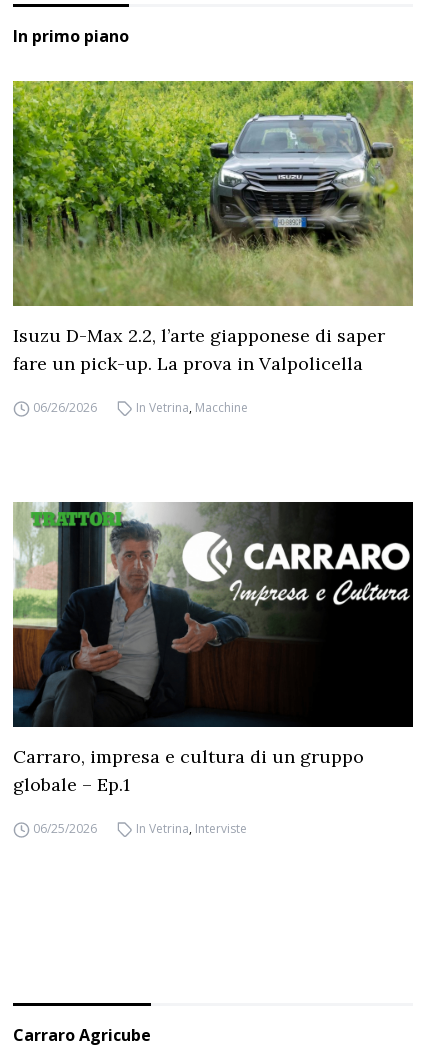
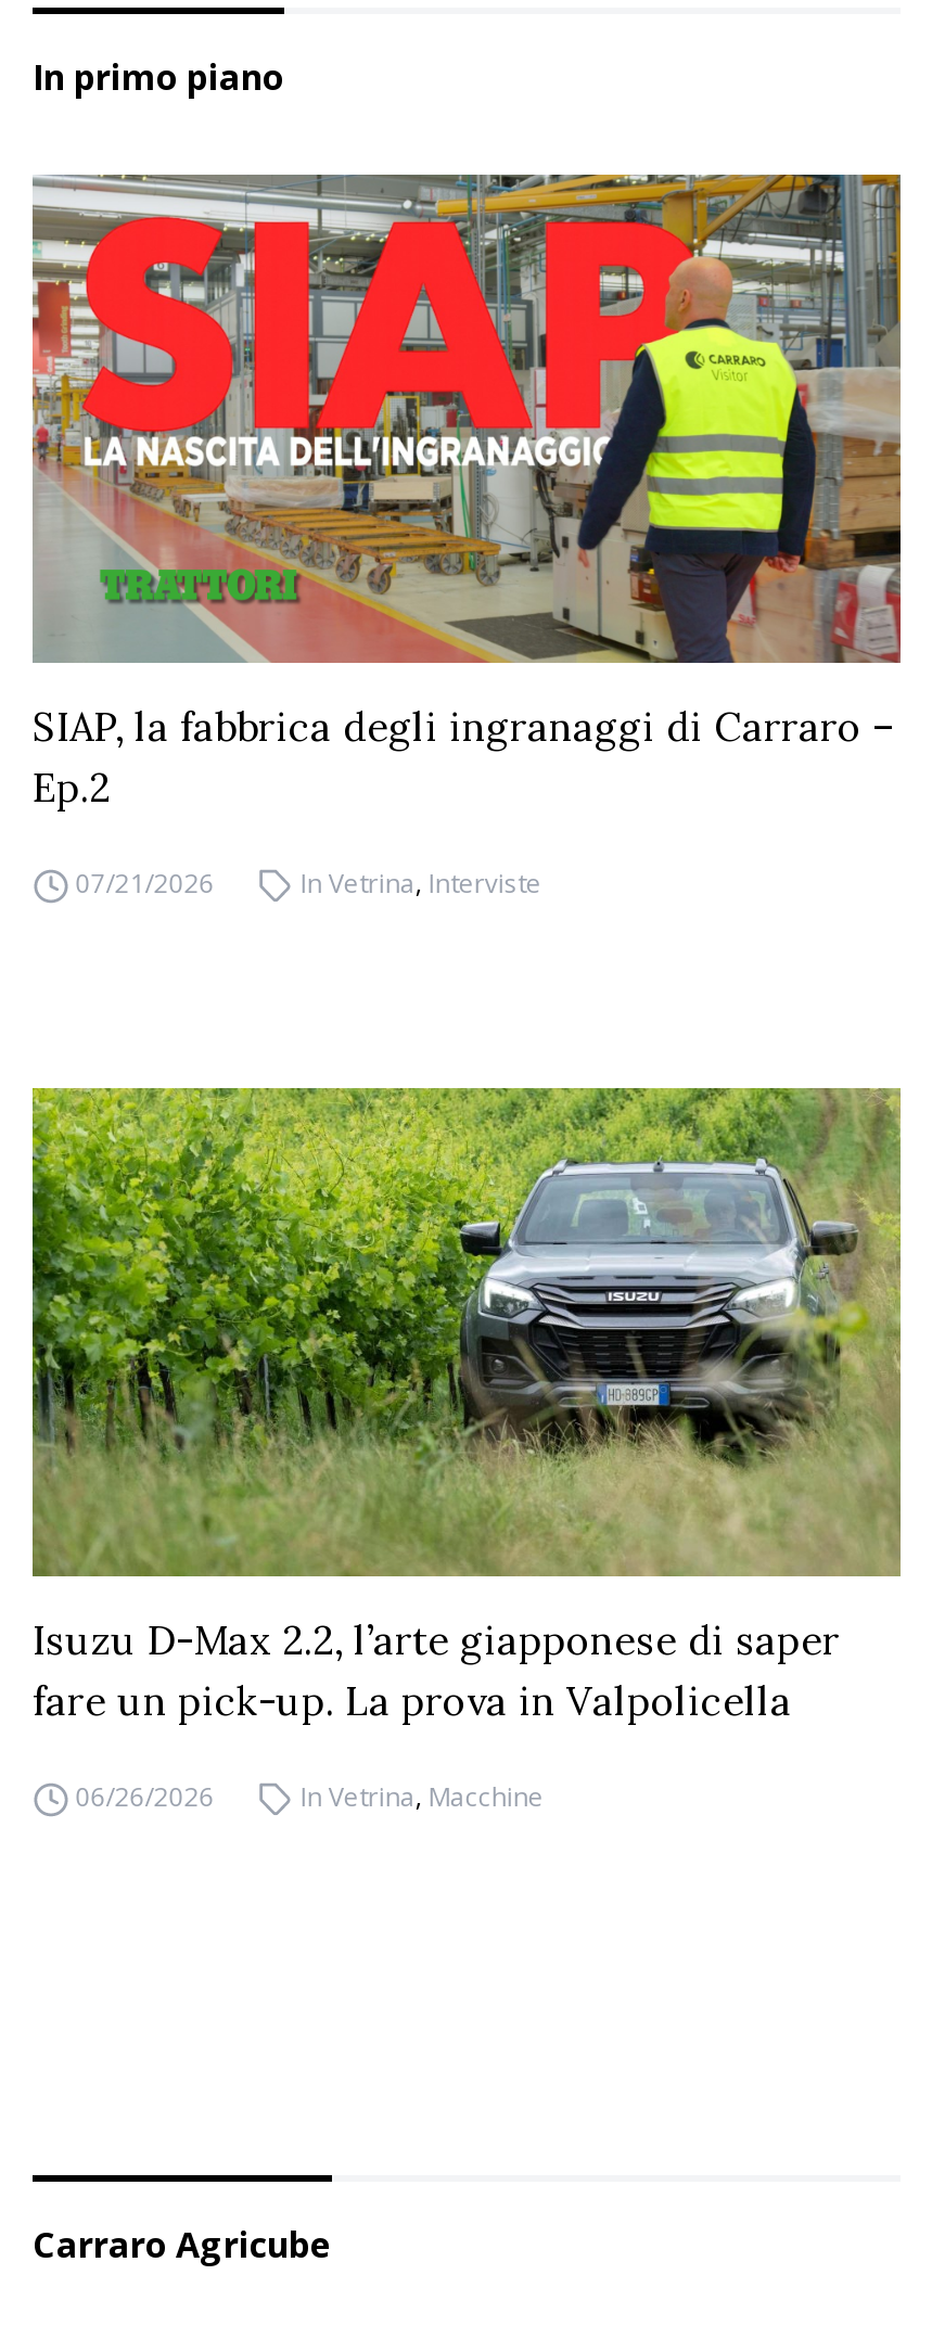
+ [image]
+ SIAP, la fabbrica degli ingranaggi di Carraro –
+ Ep.2
+ 07/21/2026

moved down: [image] | Isuzu D-Max 2.2, l’arte giapponese di saper | fare un pick-up. La prova in Valpolicella | 06/26/2026 | In Vetrina, Macchine

- [image]
- Carraro, impresa e cultura di un gruppo
- globale – Ep.1
- 06/25/2026

moved up: In Vetrina, Interviste
